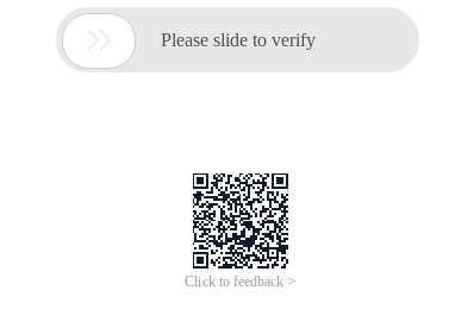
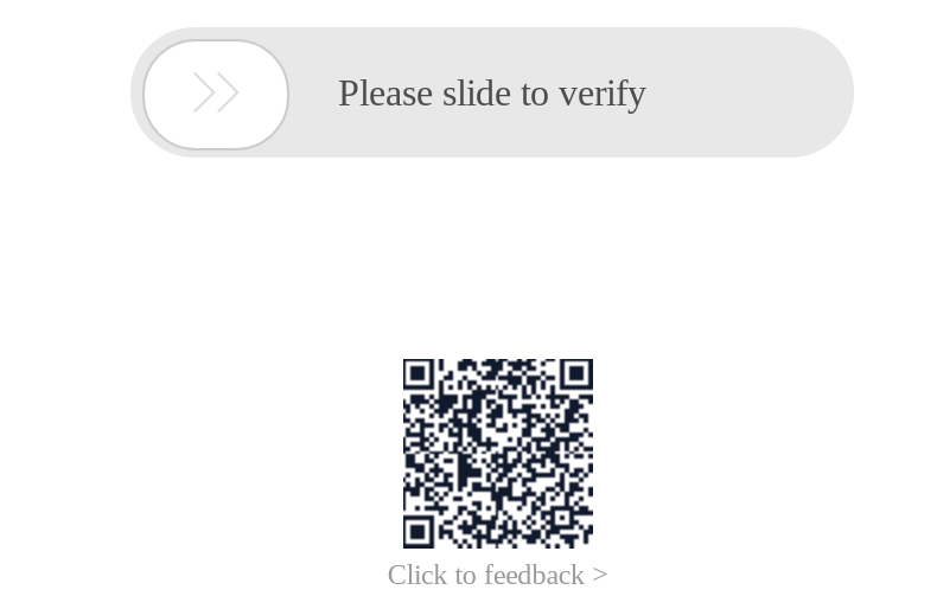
- [image]
+ [image]
